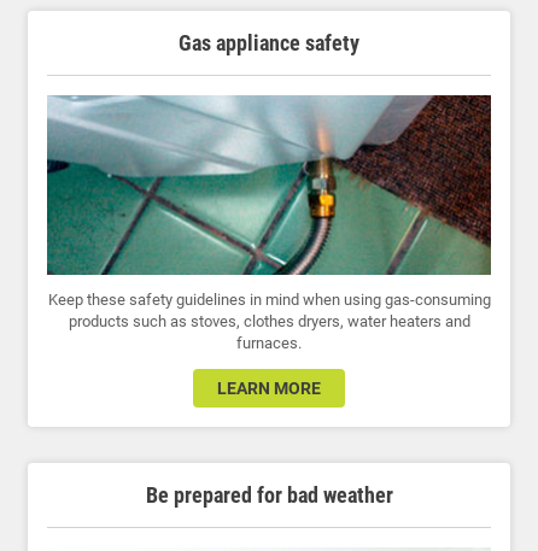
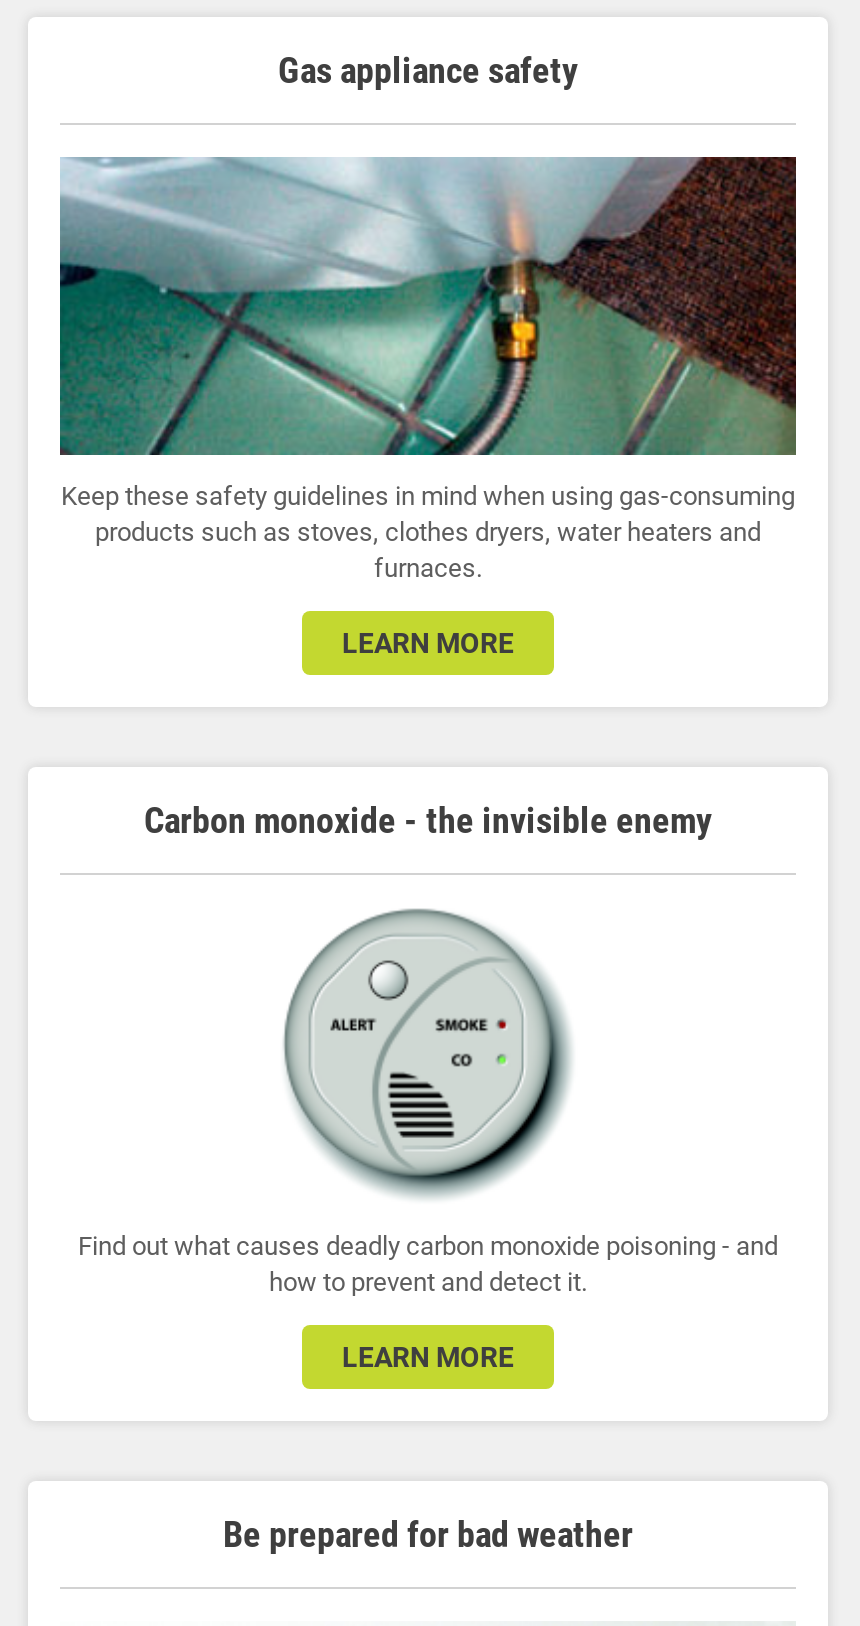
+ [image]
+ Find out what causes deadly carbon monoxide poisoning - and
+ how to prevent and detect it.
+ LEARN MORE

+ Carbon monoxide - the invisible enemy
